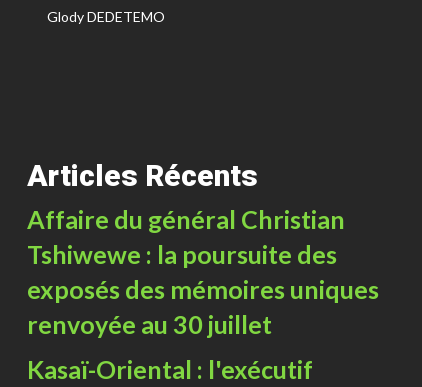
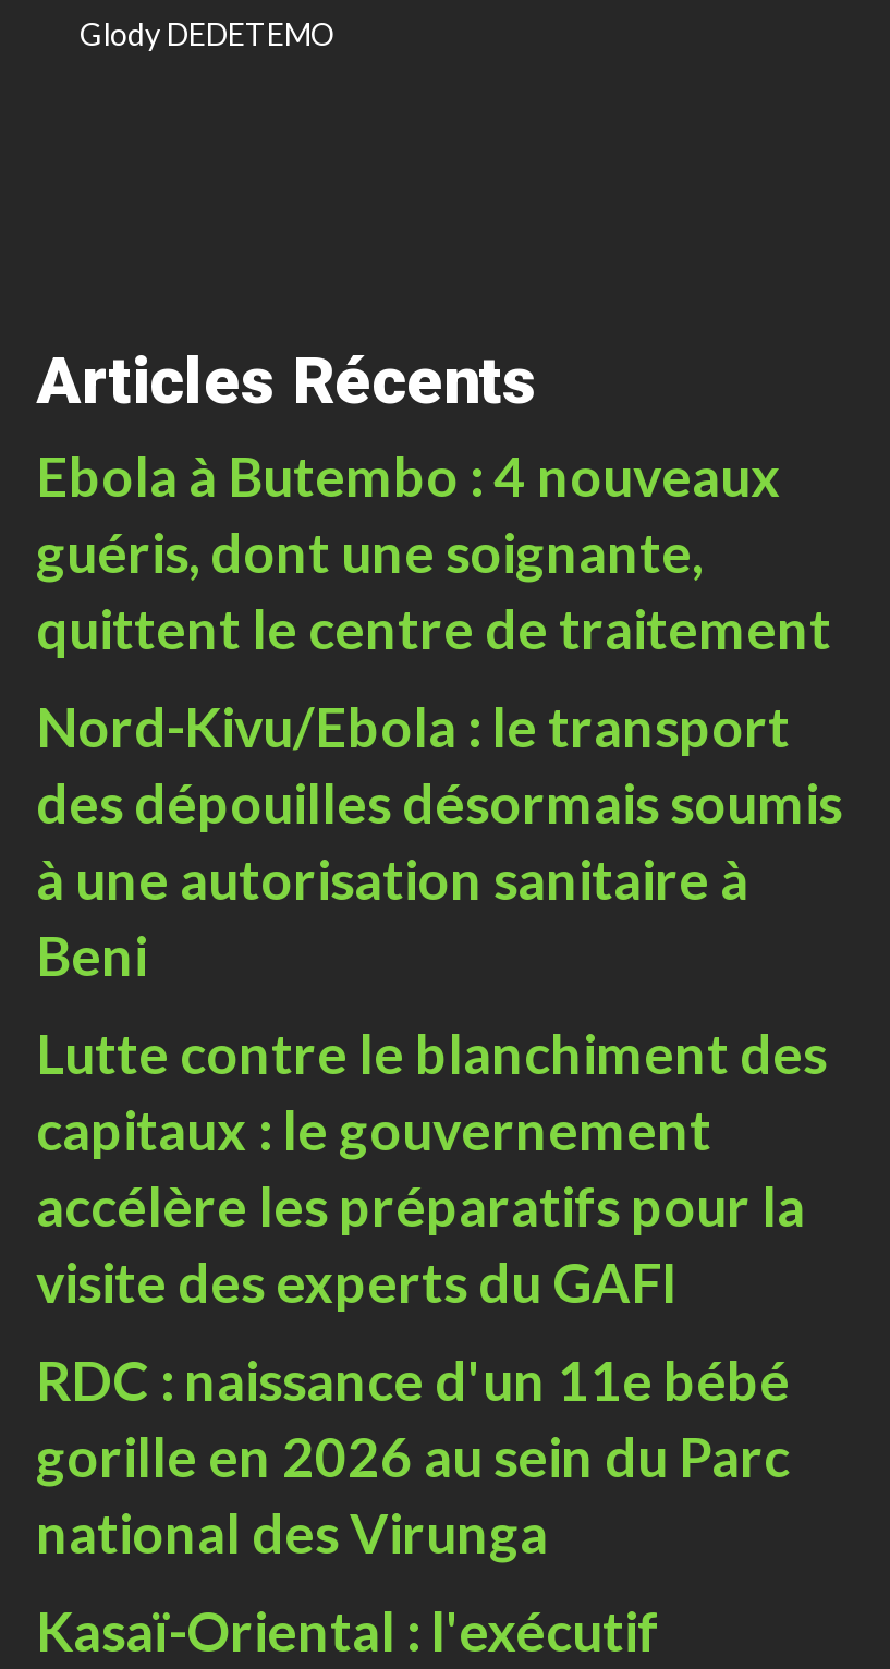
- Affaire du général Christian
- Tshiwewe : la poursuite des
- exposés des mémoires uniques
- renvoyée au 30 juillet
+ Ebola à Butembo : 4 nouveaux
+ guéris, dont une soignante,
+ quittent le centre de traitement
+ Nord-Kivu/Ebola : le transport
+ des dépouilles désormais soumis
+ à une autorisation sanitaire à
+ Beni
+ Lutte contre le blanchiment des
+ capitaux : le gouvernement
+ accélère les préparatifs pour la
+ visite des experts du GAFI
+ RDC : naissance d'un 11e bébé
+ gorille en 2026 au sein du Parc
+ national des Virunga
